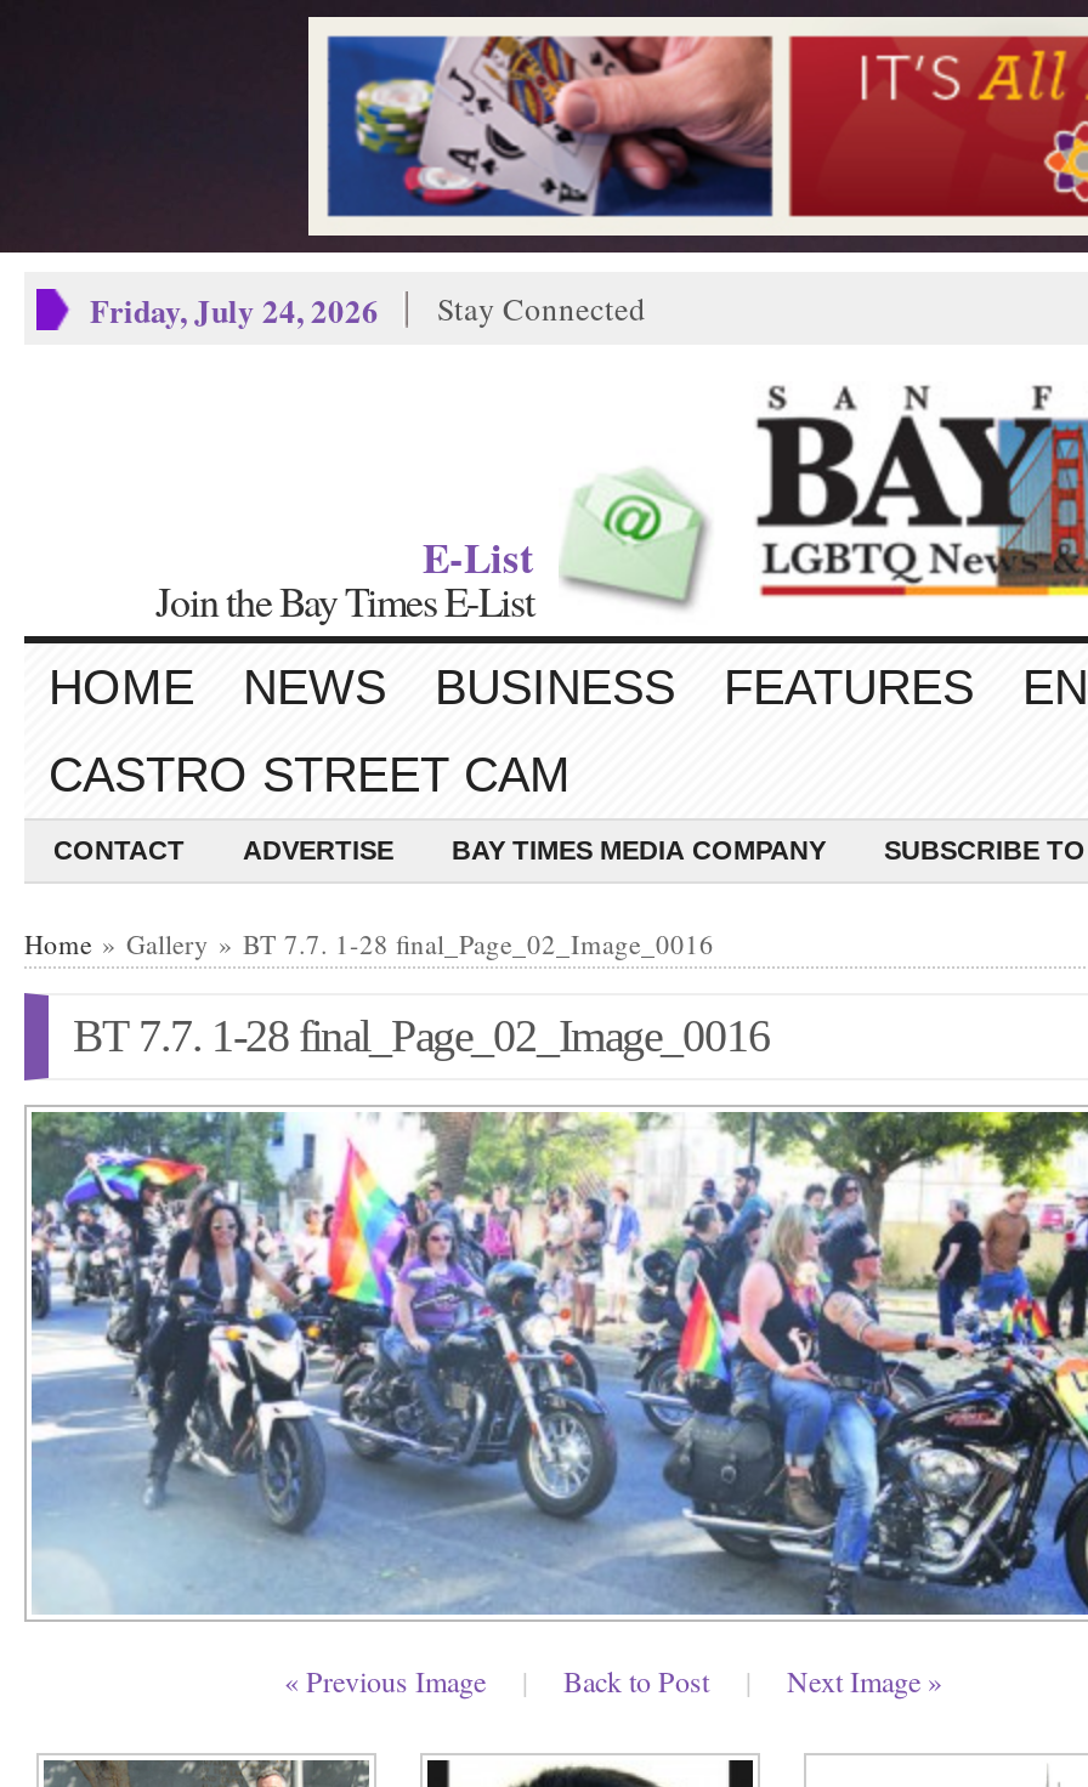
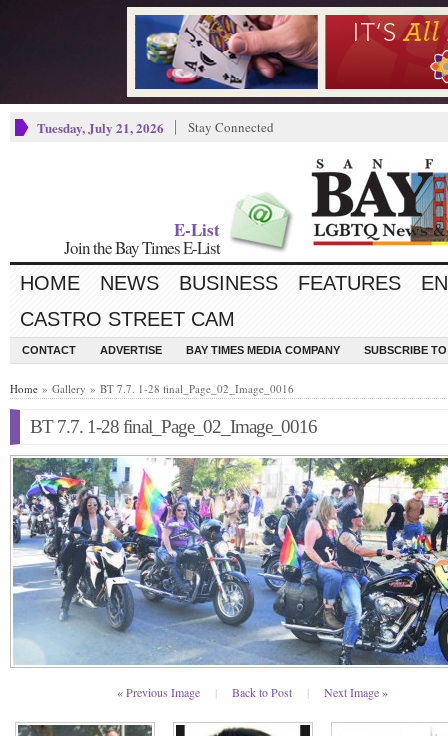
- Friday, July 24, 2026 Stay Connected
+ Tuesday, July 21, 2026 Stay Connected
